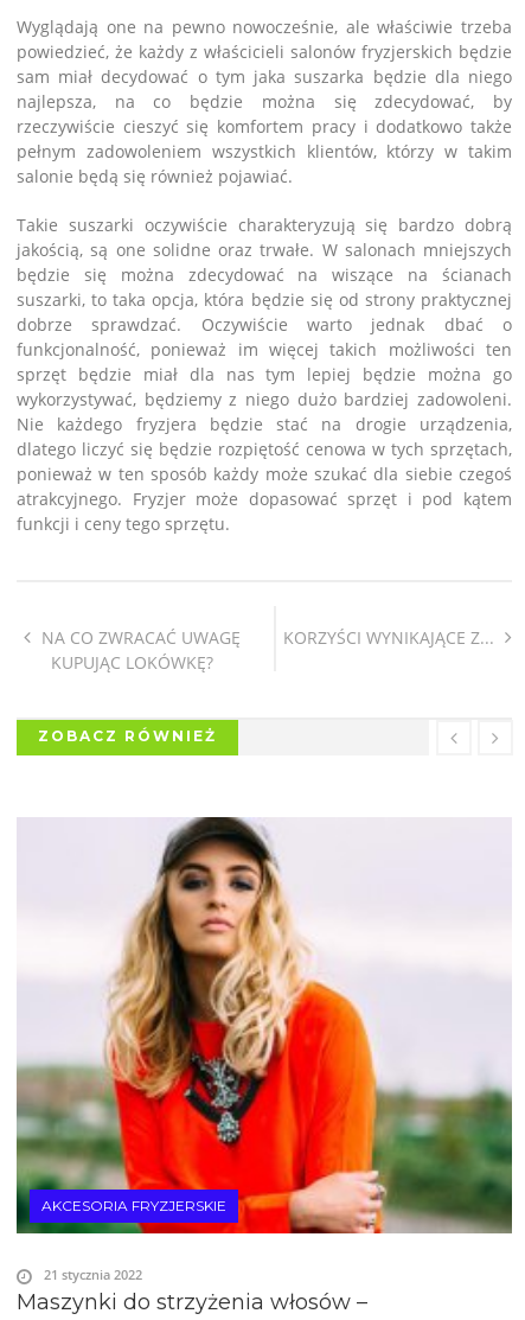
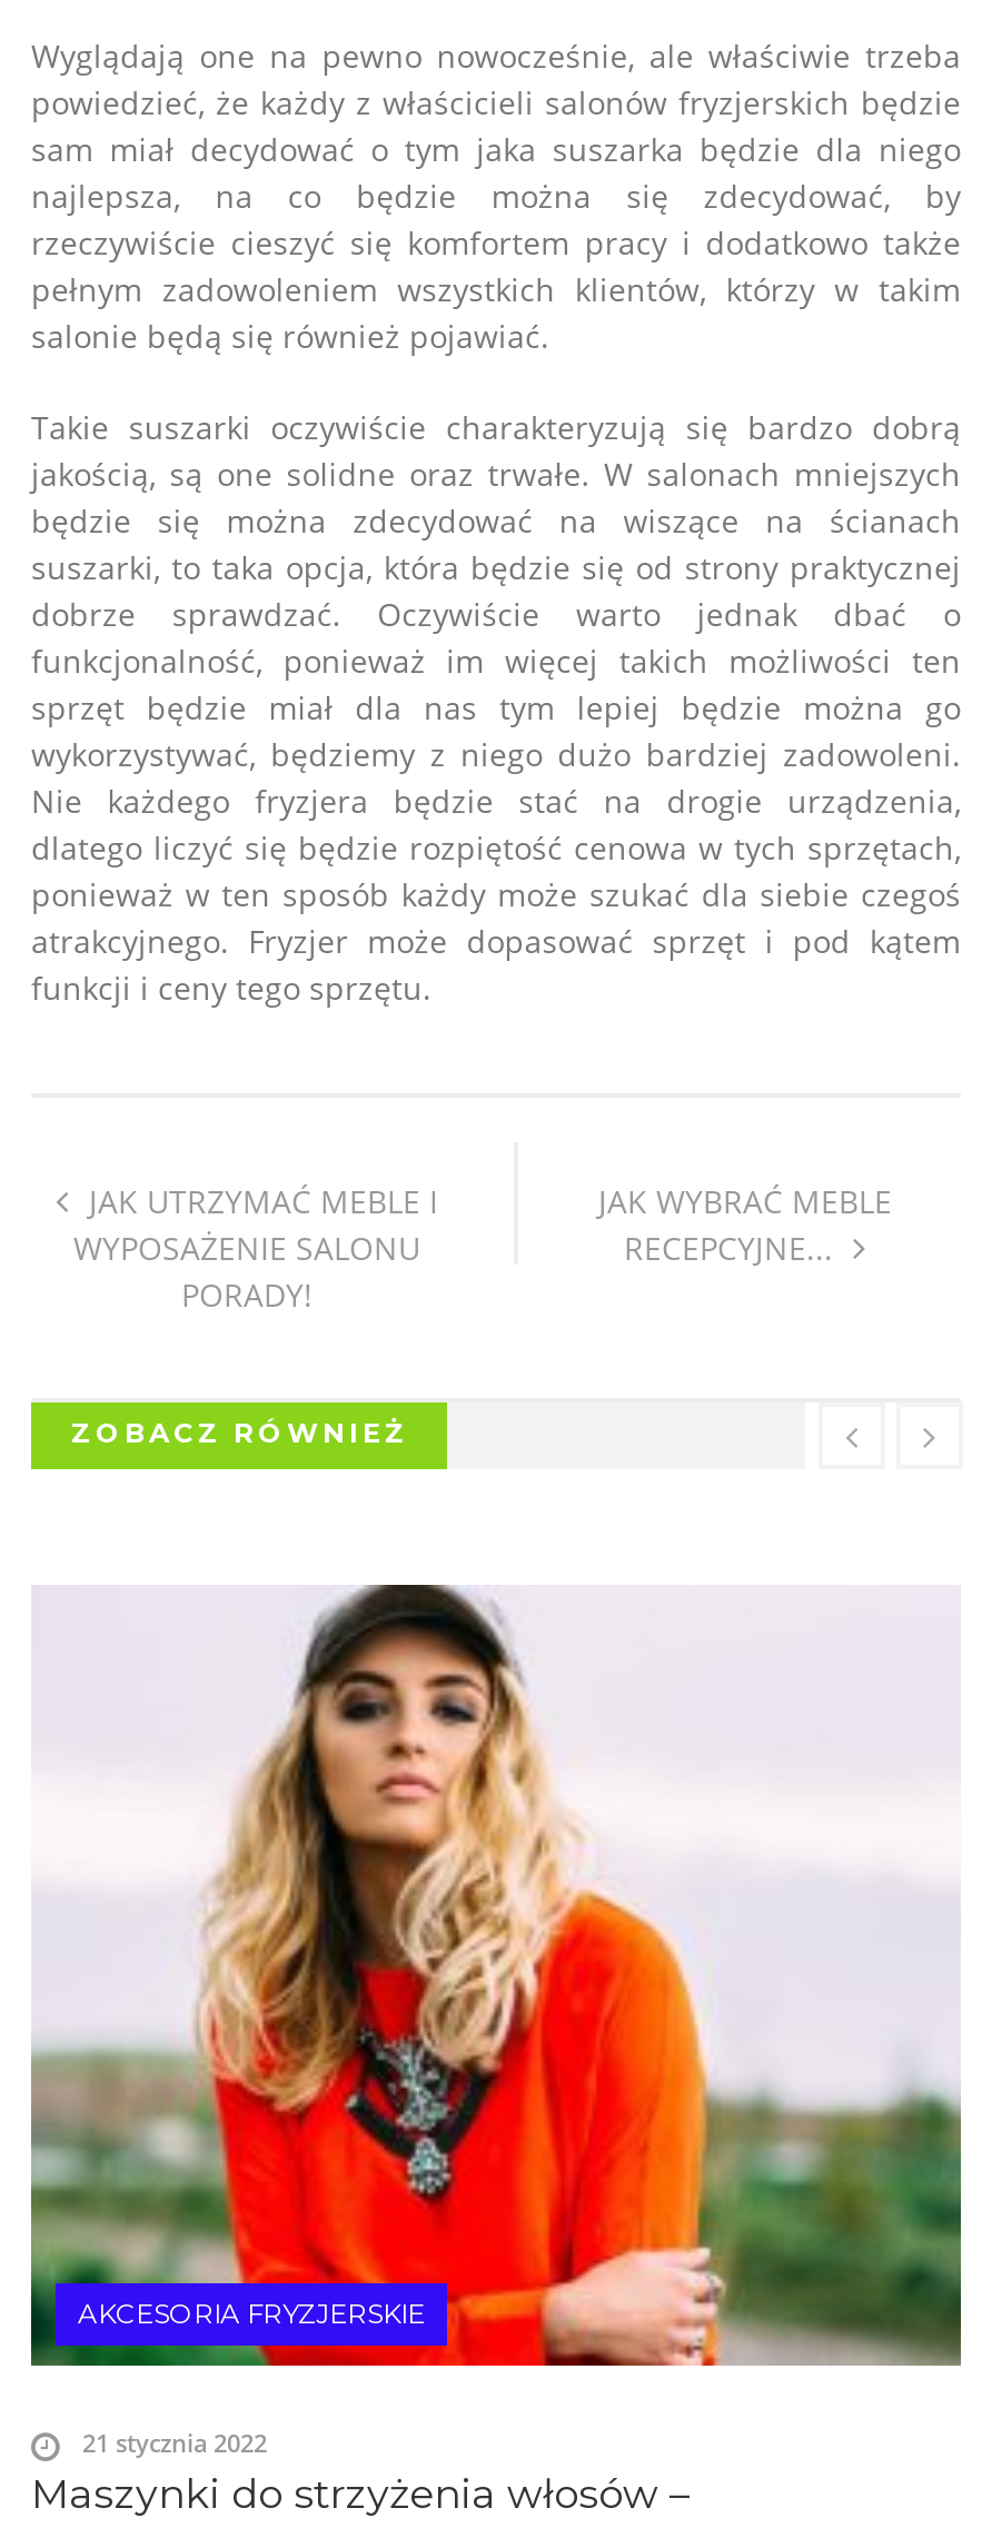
- NA CO ZWRACAĆ UWAGĘ
- KUPUJĄC LOKÓWKĘ?
+ JAK UTRZYMAĆ MEBLE I
+ WYPOSAŻENIE SALONU
+ PORADY!

- KORZYŚCI WYNIKAJĄCE Z...
+ JAK WYBRAĆ MEBLE
+ RECEPCYJNE...
